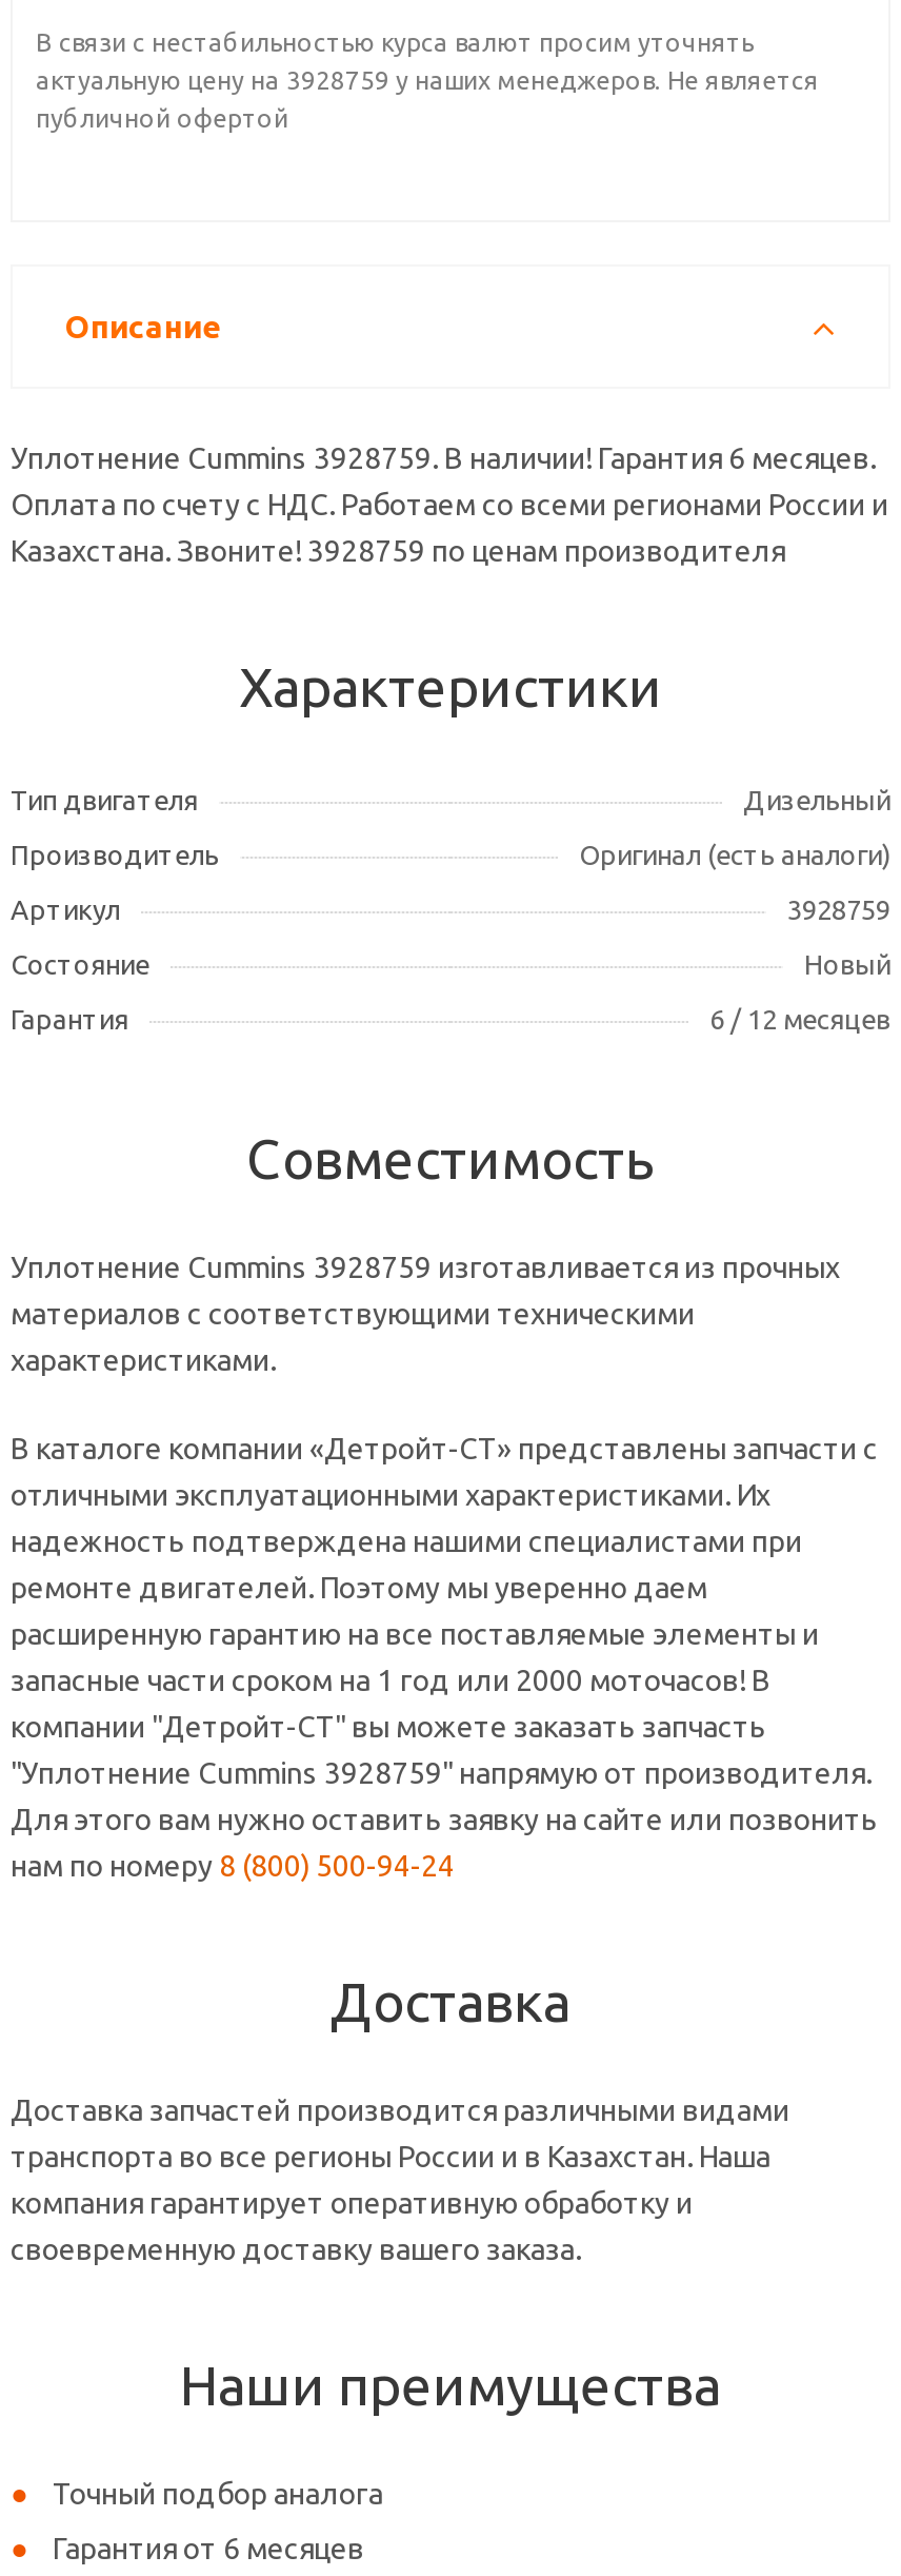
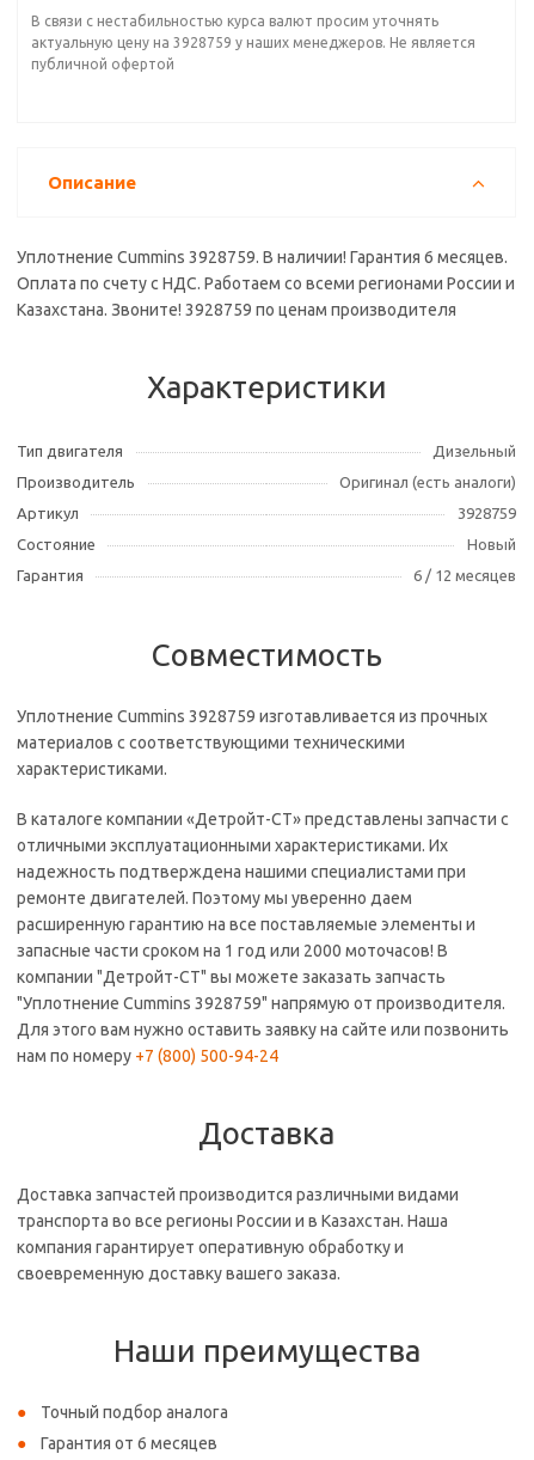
- нам по номеру 8 (800) 500-94-24
+ нам по номеру +7 (800) 500-94-24
